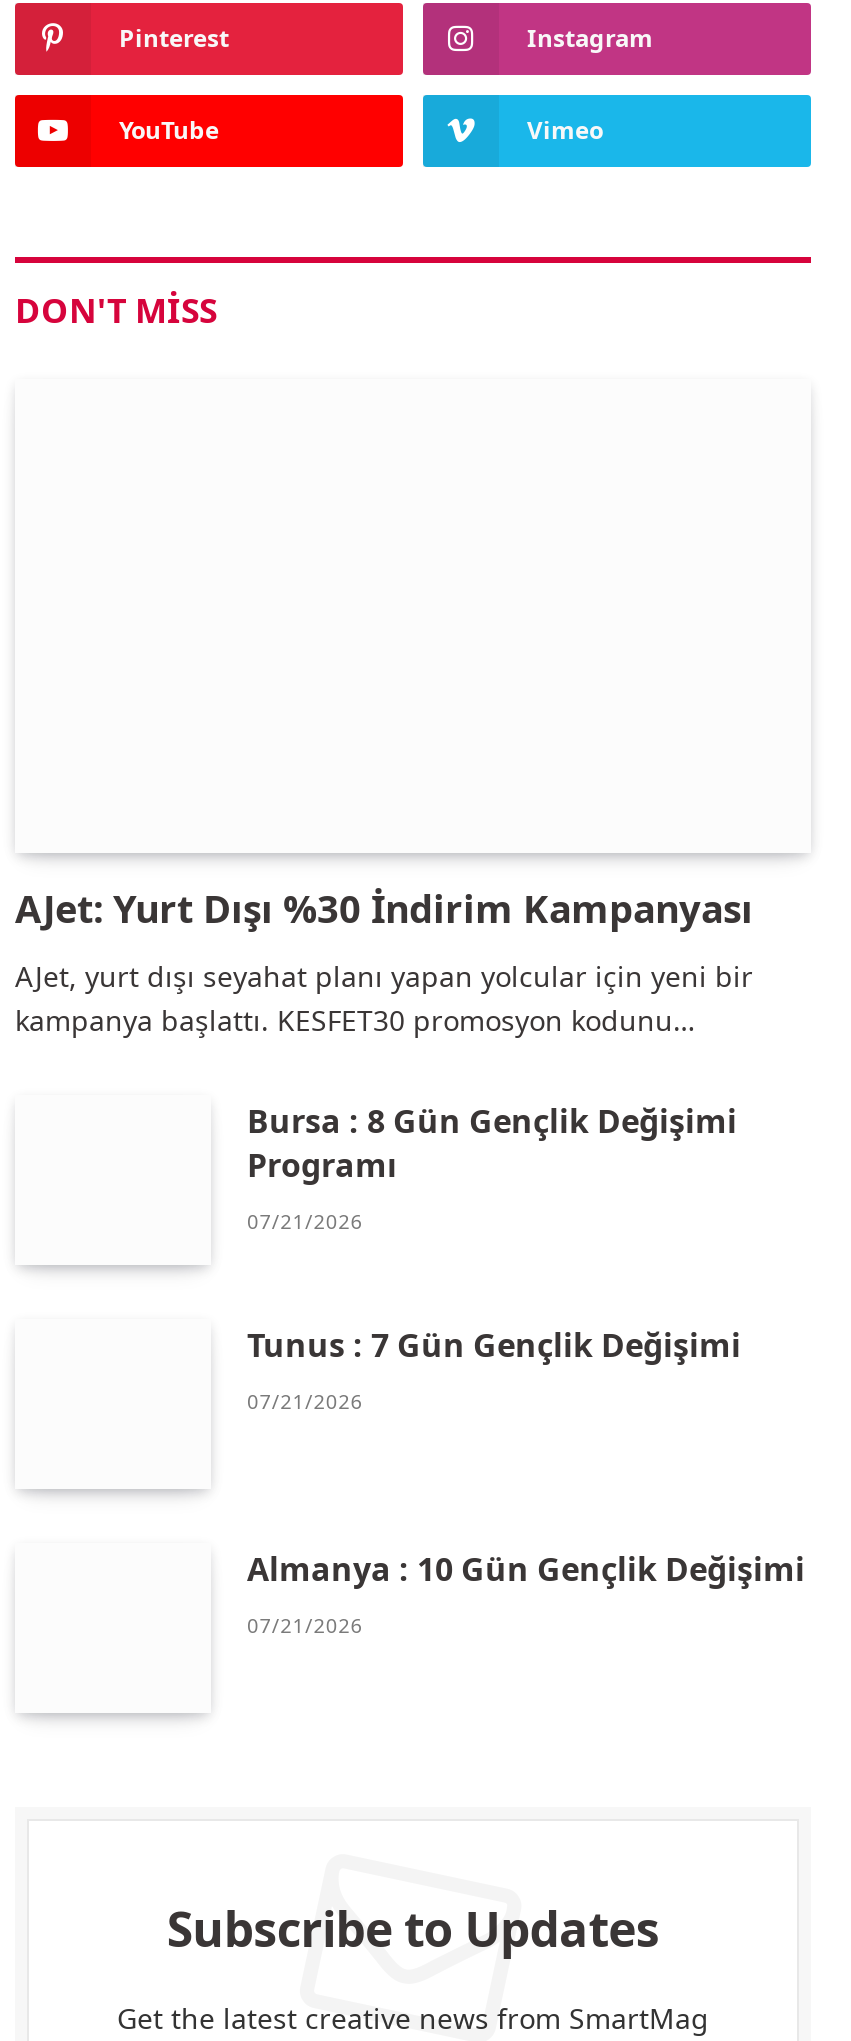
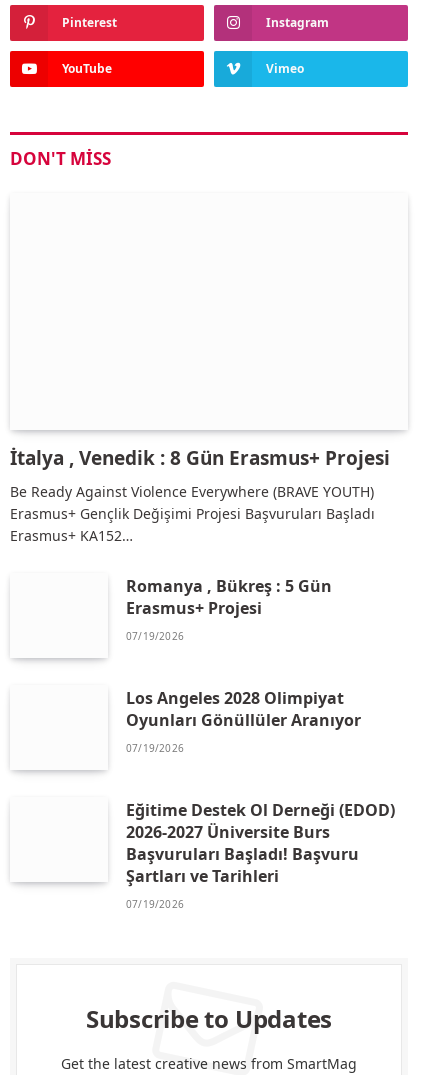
- AJet: Yurt Dışı %30 İndirim Kampanyası
- AJet, yurt dışı seyahat planı yapan yolcular için yeni bir
- kampanya başlattı. KESFET30 promosyon kodunu…
+ İtalya , Venedik : 8 Gün Erasmus+ Projesi
+ Be Ready Against Violence Everywhere (BRAVE YOUTH)
+ Erasmus+ Gençlik Değişimi Projesi Başvuruları Başladı
+ Erasmus+ KA152…

- Bursa : 8 Gün Gençlik Değişimi
- Programı
+ Romanya , Bükreş : 5 Gün
+ Erasmus+ Projesi

- 07/21/2026
+ 07/19/2026

- Tunus : 7 Gün Gençlik Değişimi
+ Los Angeles 2028 Olimpiyat
+ Oyunları Gönüllüler Aranıyor

- 07/21/2026
+ 07/19/2026

- Almanya : 10 Gün Gençlik Değişimi
+ Eğitime Destek Ol Derneği (EDOD)
+ 2026-2027 Üniversite Burs
+ Başvuruları Başladı! Başvuru
+ Şartları ve Tarihleri

- 07/21/2026
+ 07/19/2026
